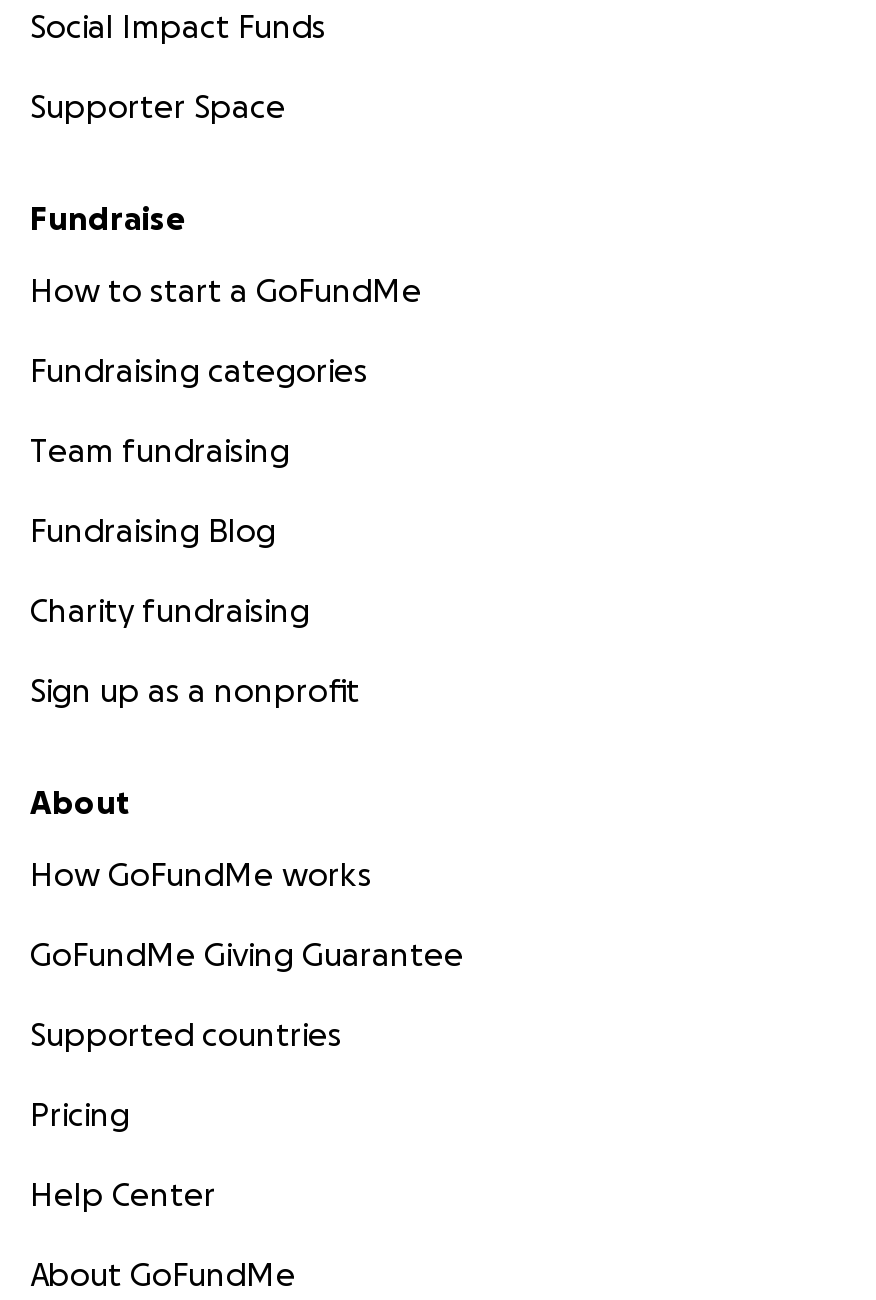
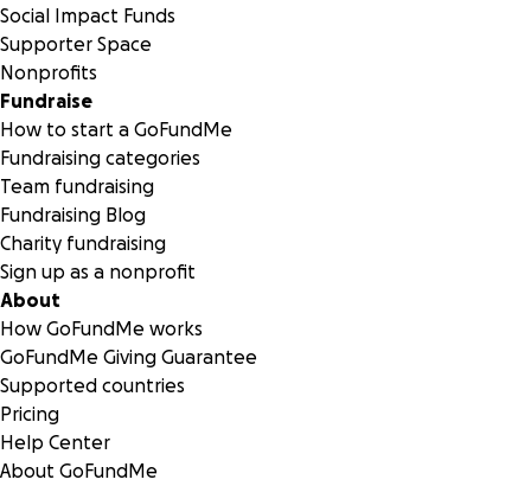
+ Nonprofits
